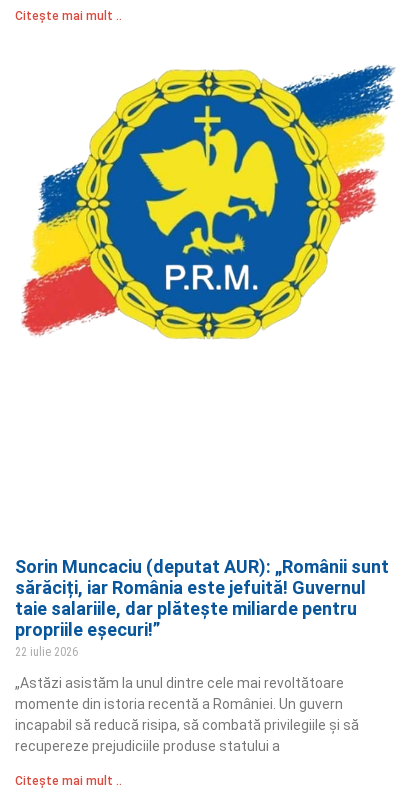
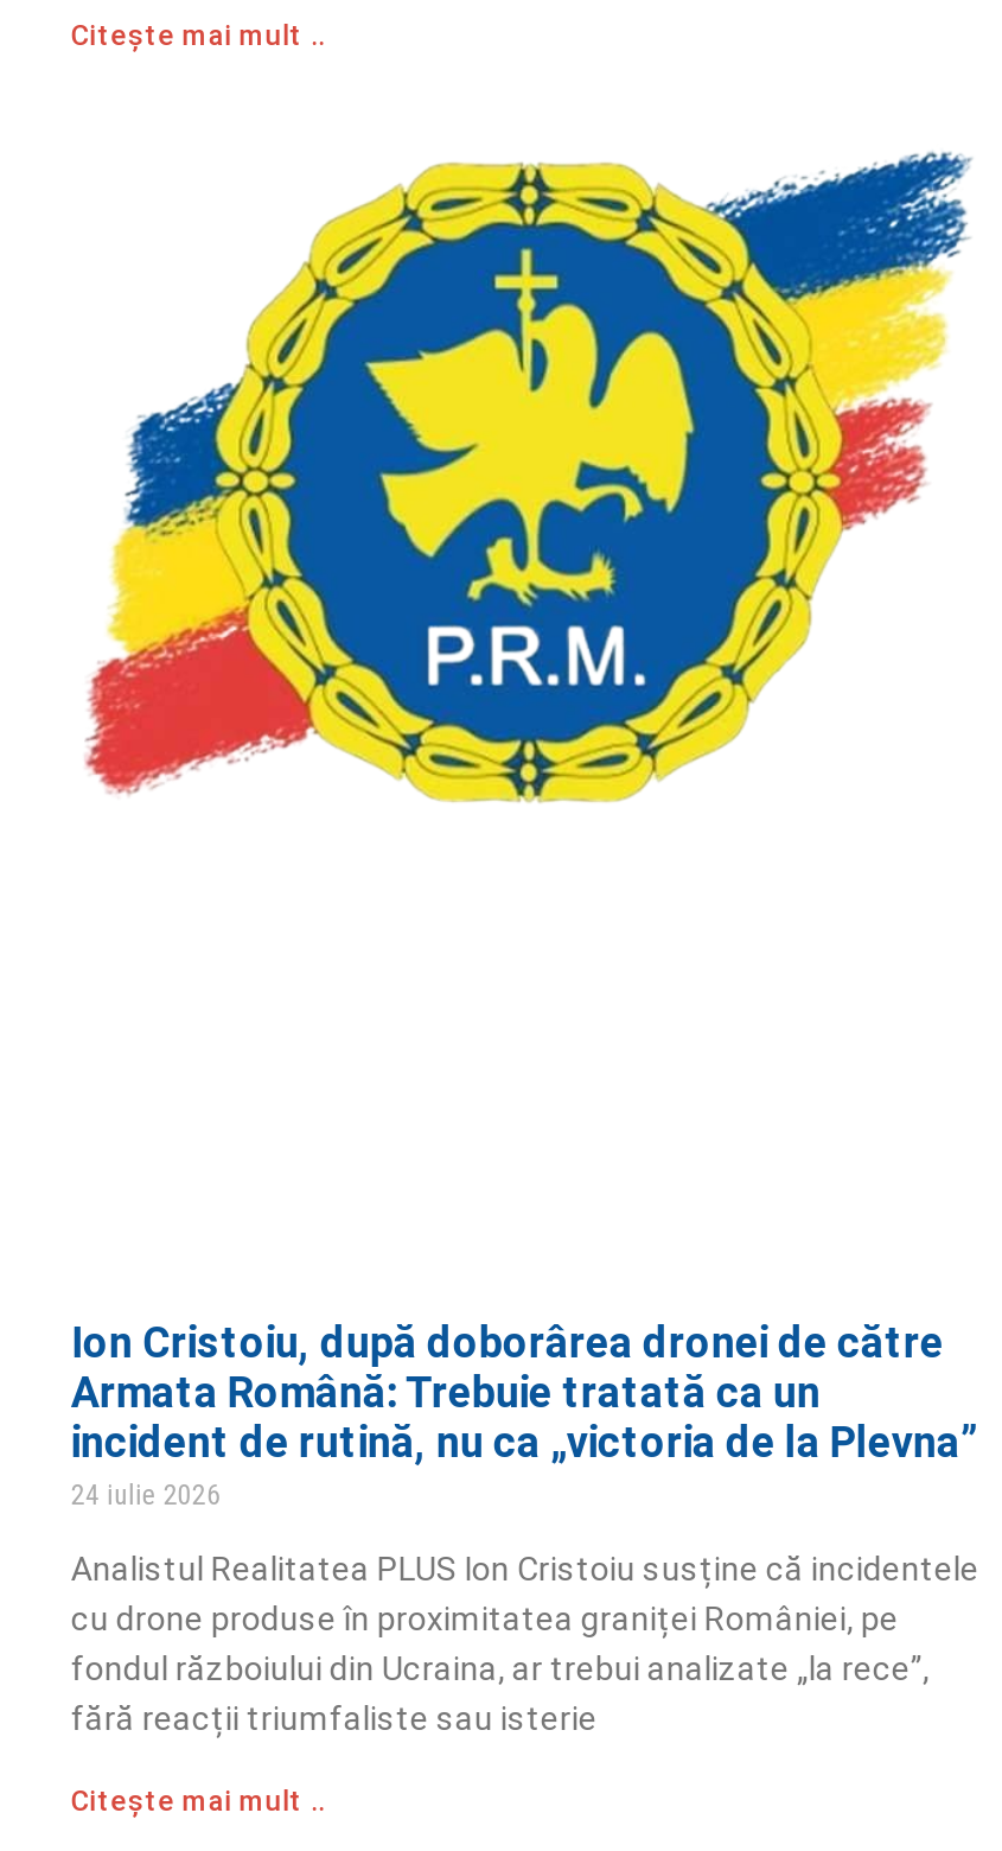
- Sorin Muncaciu (deputat AUR): „Românii sunt
- sărăciți, iar România este jefuită! Guvernul
- taie salariile, dar plătește miliarde pentru
- propriile eșecuri!”
- 22 iulie 2026
+ Ion Cristoiu, după doborârea dronei de către
+ Armata Română: Trebuie tratată ca un
+ incident de rutină, nu ca „victoria de la Plevna”
+ 24 iulie 2026

- „Astăzi asistăm la unul dintre cele mai revoltătoare
- momente din istoria recentă a României. Un guvern
- incapabil să reducă risipa, să combată privilegiile și să
- recupereze prejudiciile produse statului a
+ Analistul Realitatea PLUS Ion Cristoiu susține că incidentele
+ cu drone produse în proximitatea graniței României, pe
+ fondul războiului din Ucraina, ar trebui analizate „la rece”,
+ fără reacții triumfaliste sau isterie
